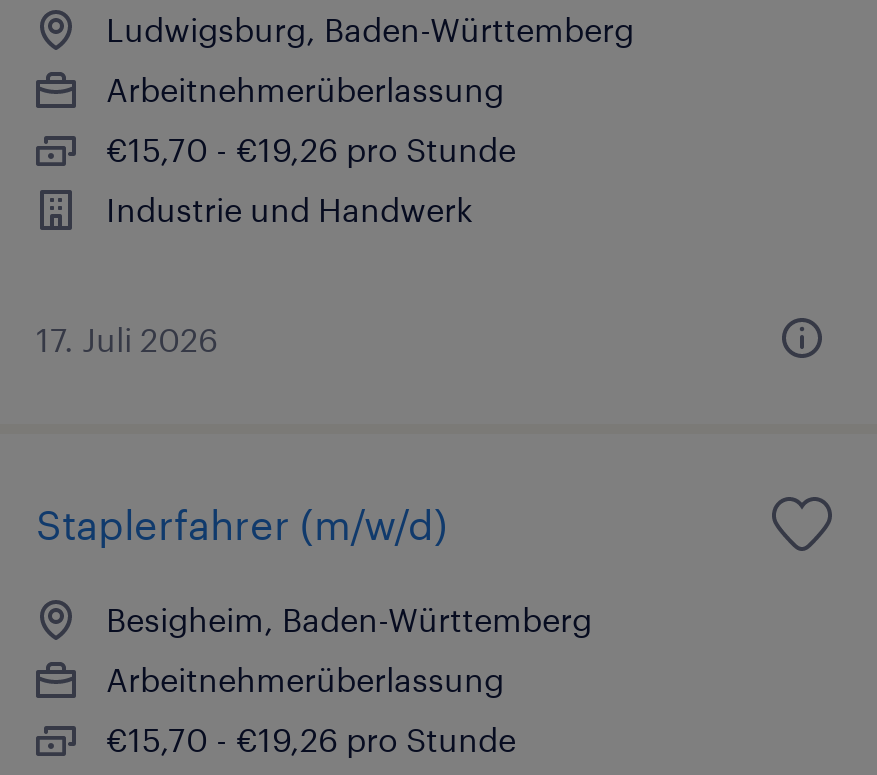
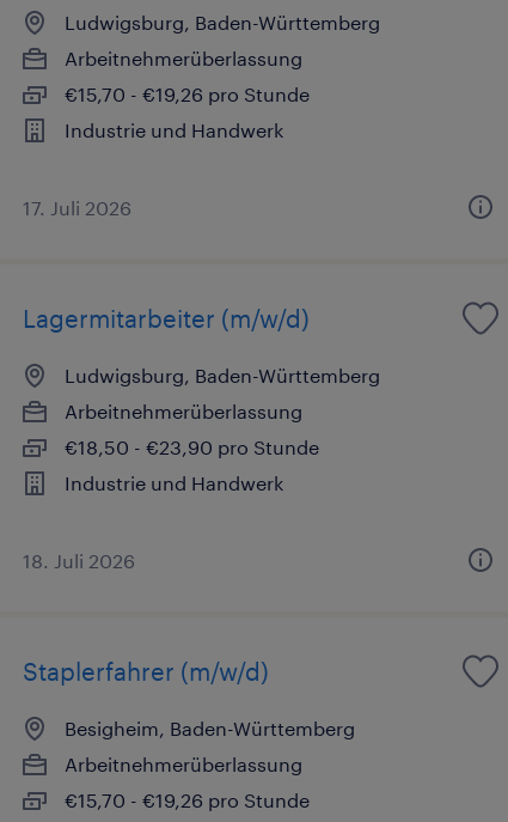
+ Lagermitarbeiter (m/w/d)
+ Ludwigsburg, Baden-Württemberg
+ Arbeitnehmerüberlassung
+ €18,50 - €23,90 pro Stunde
+ Industrie und Handwerk
+ 18. Juli 2026
